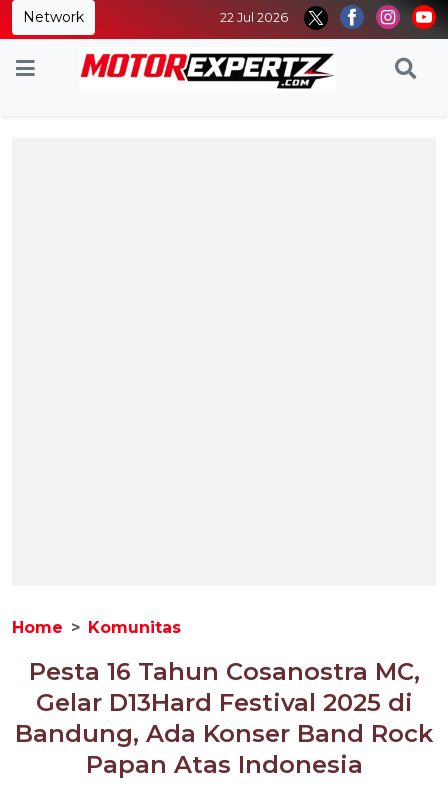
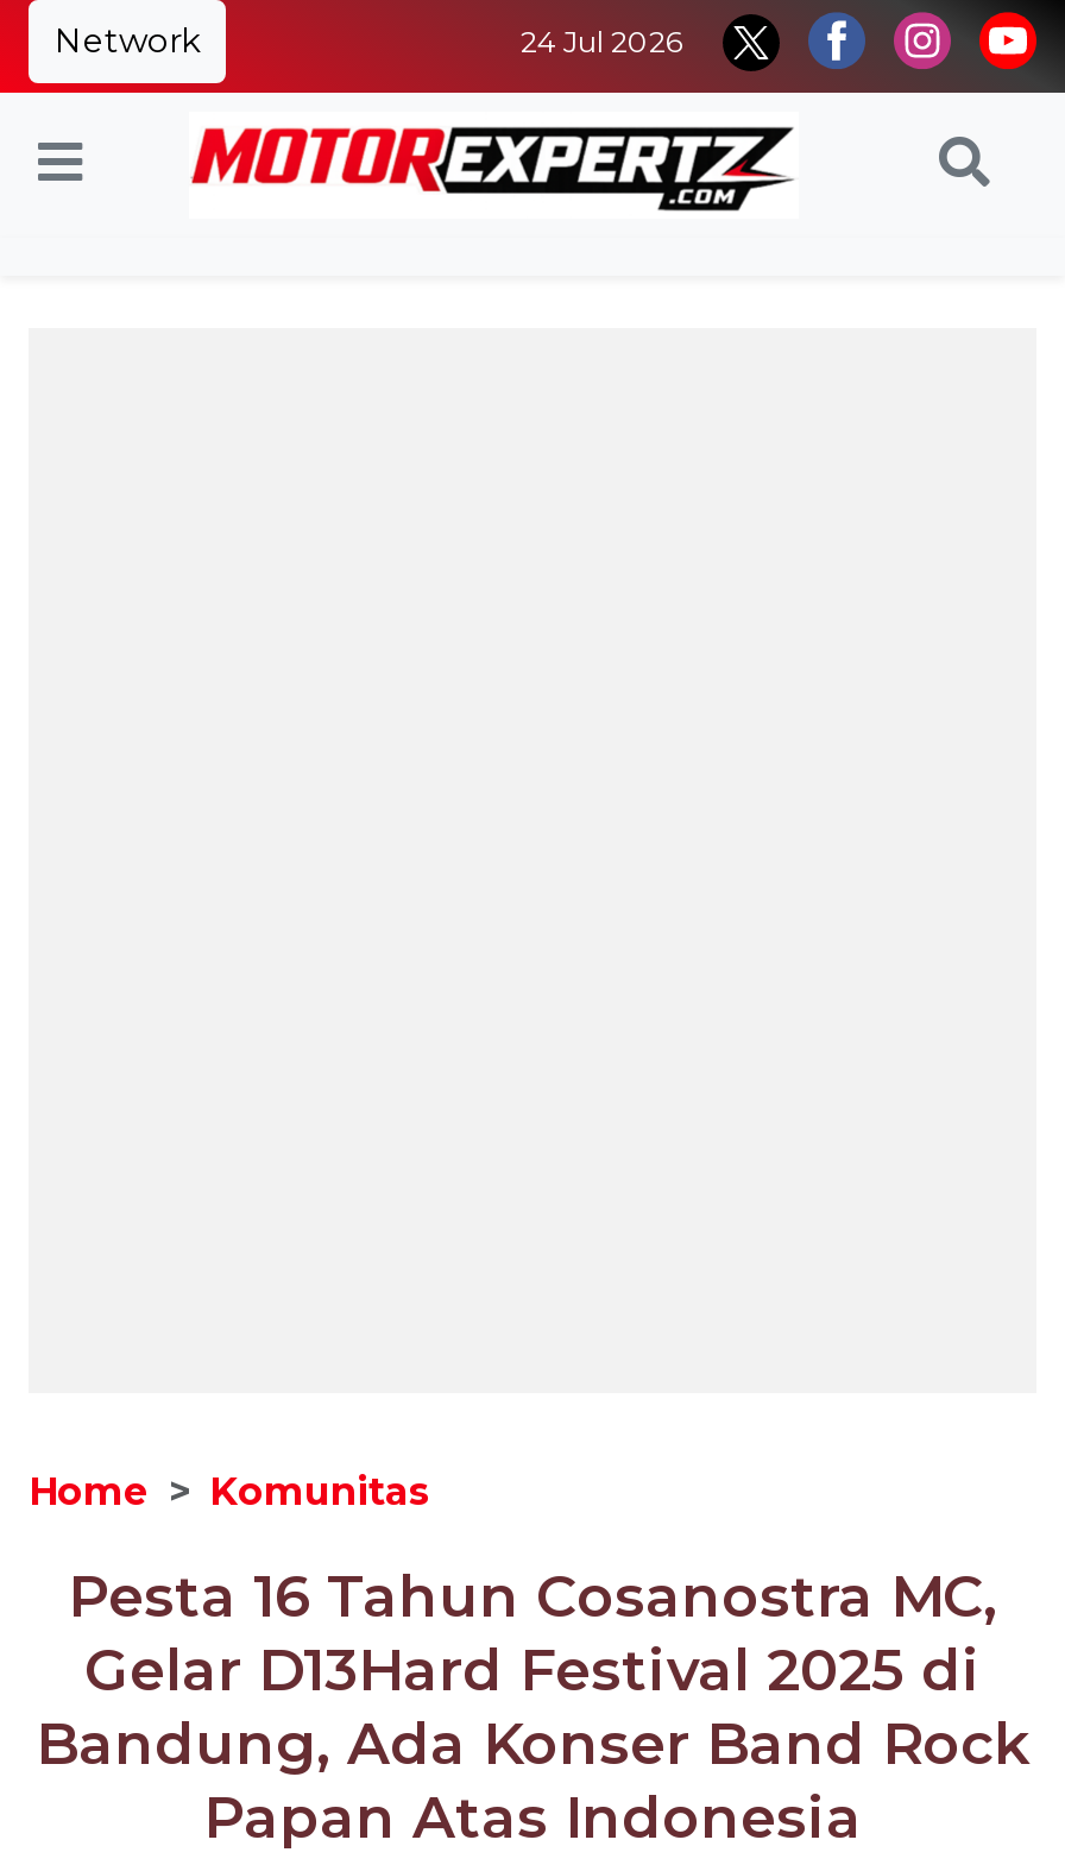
- 22 Jul 2026
+ 24 Jul 2026
